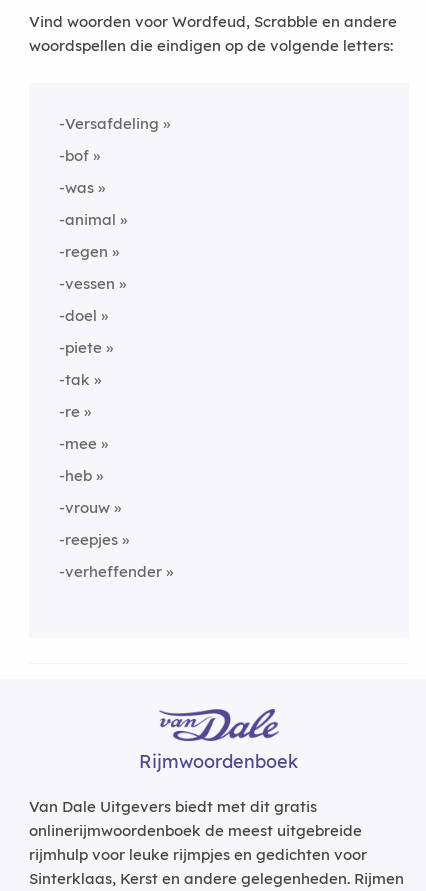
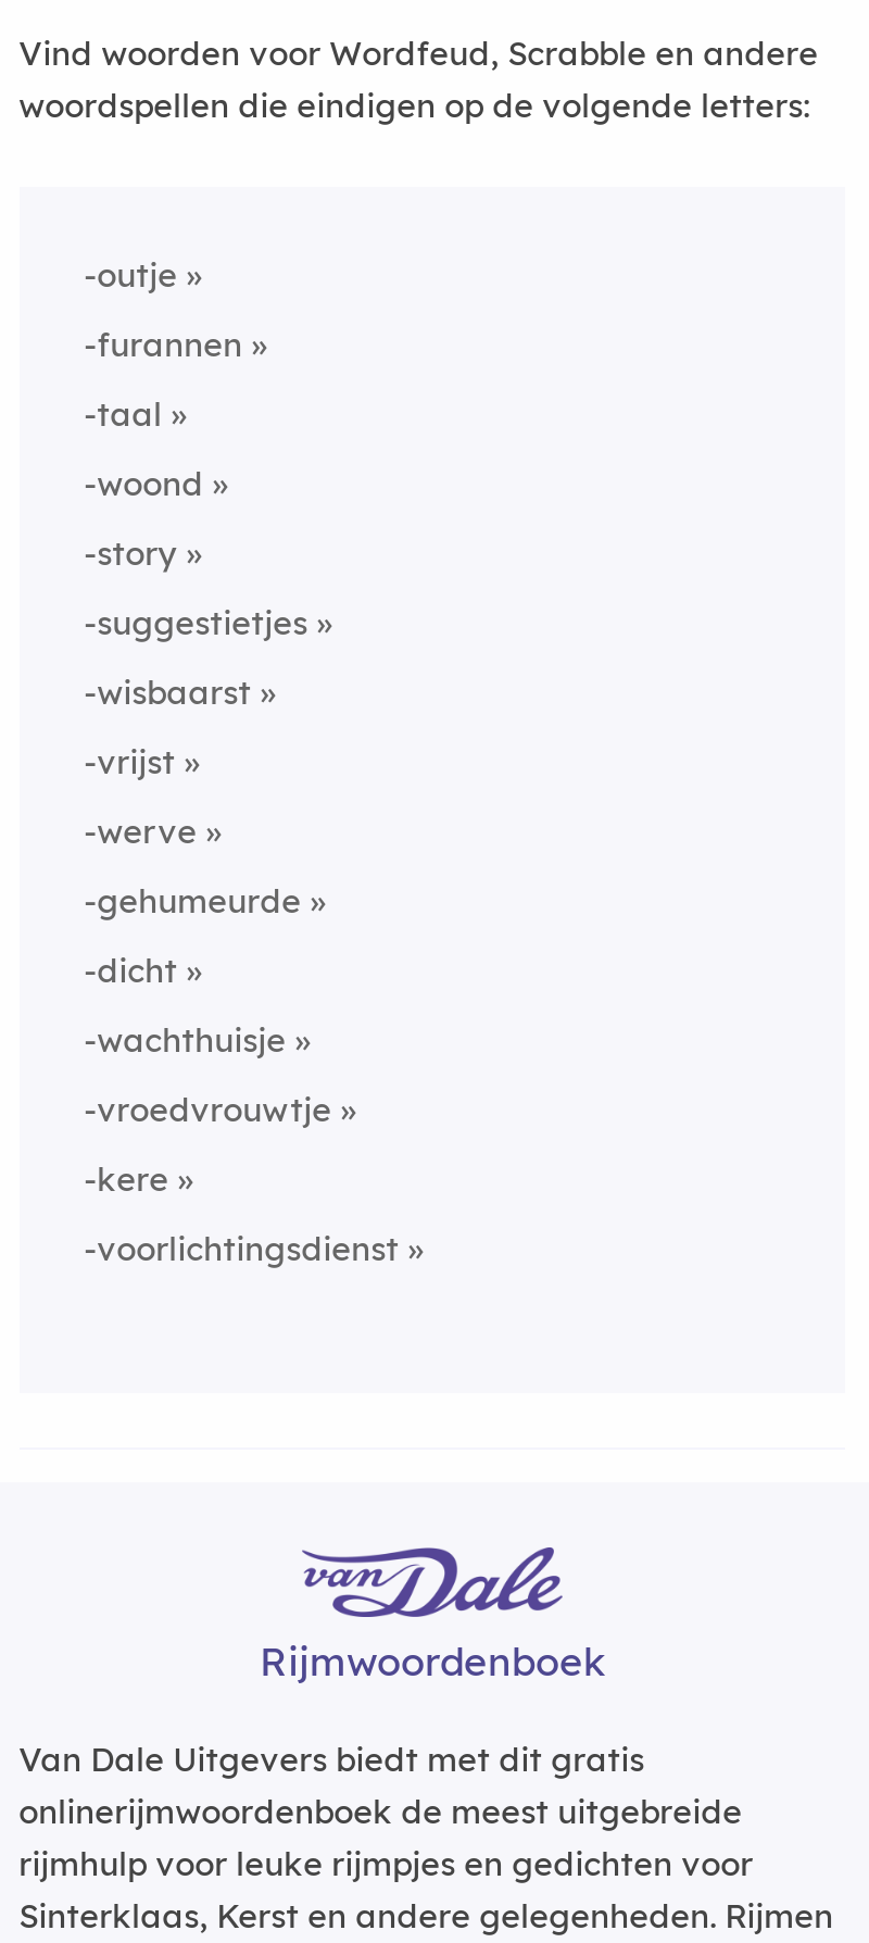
- -Versafdeling
+ -outje

- -bof
+ -furannen

- -was
+ -taal

- -animal
+ -woond

- -regen
+ -story

- -vessen
+ -suggestietjes

- -doel
+ -wisbaarst

- -piete
+ -vrijst

- -tak
+ -werve

- -re
+ -gehumeurde

- -mee
+ -dicht

- -heb
+ -wachthuisje

- -vrouw
+ -vroedvrouwtje

- -reepjes
+ -kere

- -verheffender
+ -voorlichtingsdienst
